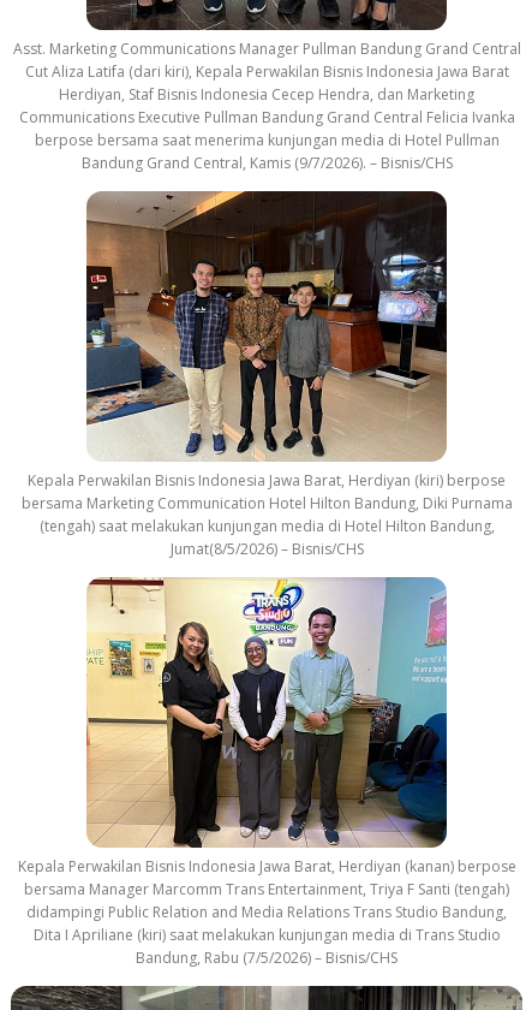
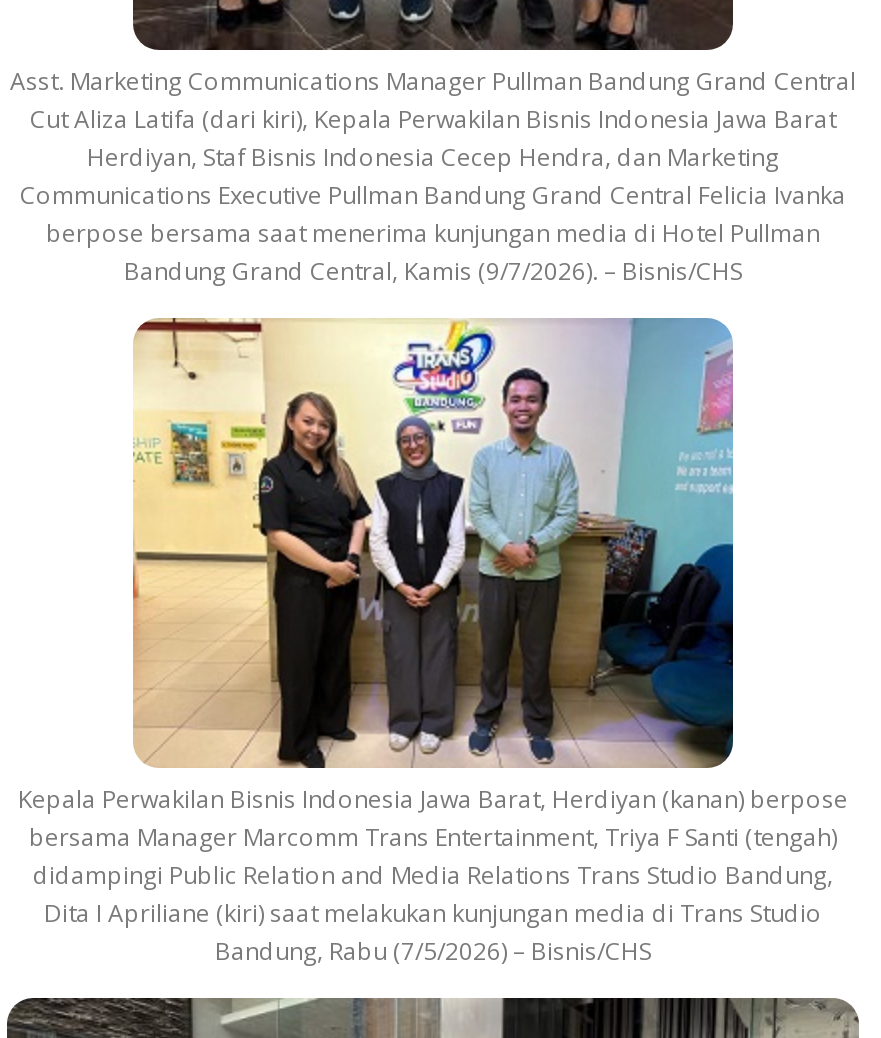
- [image]
- Kepala Perwakilan Bisnis Indonesia Jawa Barat, Herdiyan (kiri) berpose
- bersama Marketing Communication Hotel Hilton Bandung, Diki Purnama
- (tengah) saat melakukan kunjungan media di Hotel Hilton Bandung,
- Jumat(8/5/2026) – Bisnis/CHS
